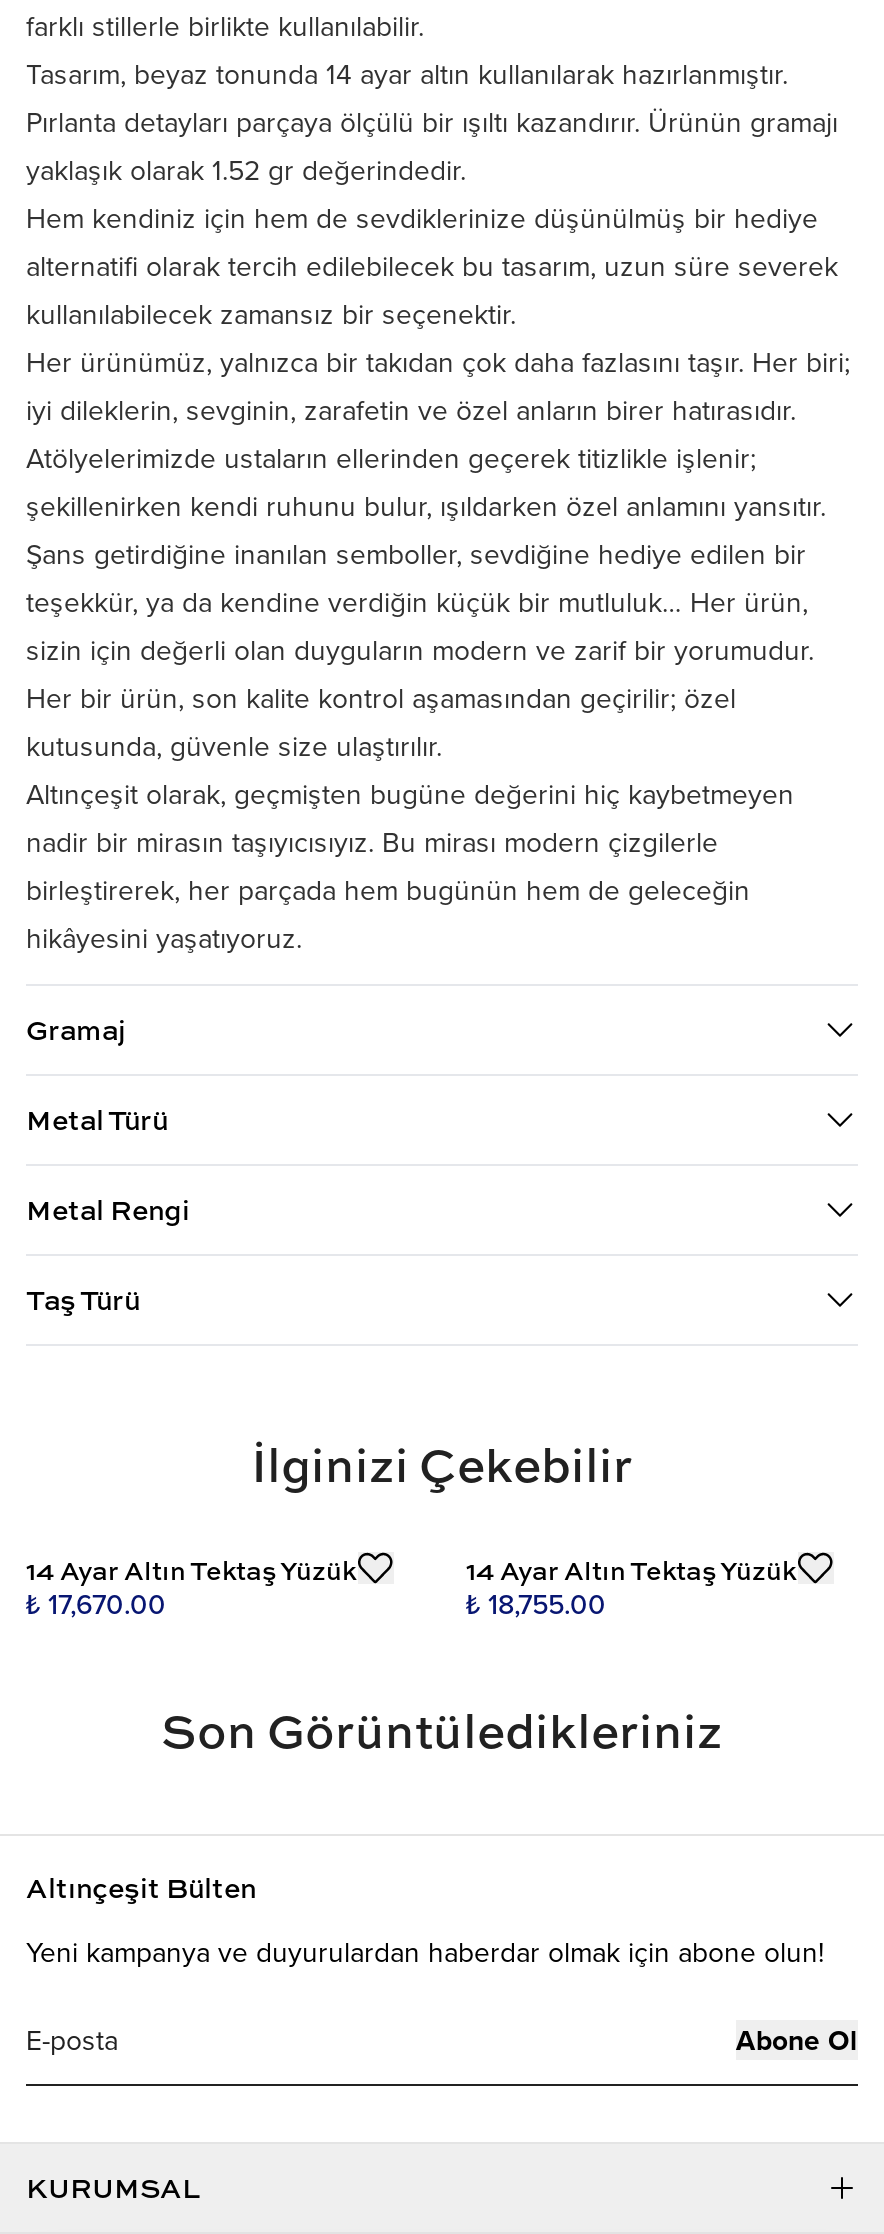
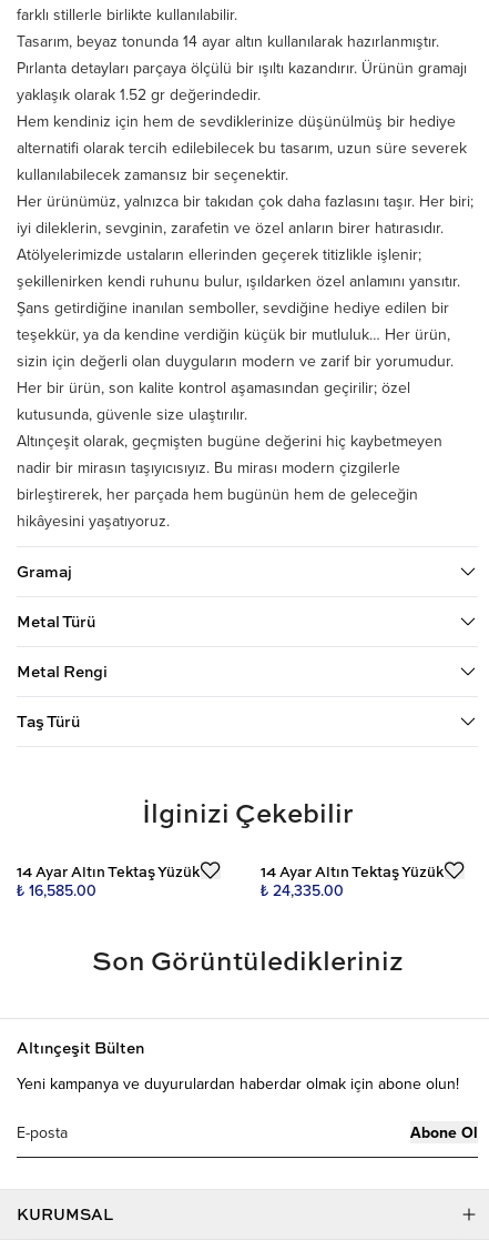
- ₺ 17,670.00
+ ₺ 16,585.00

- ₺ 18,755.00
+ ₺ 24,335.00
